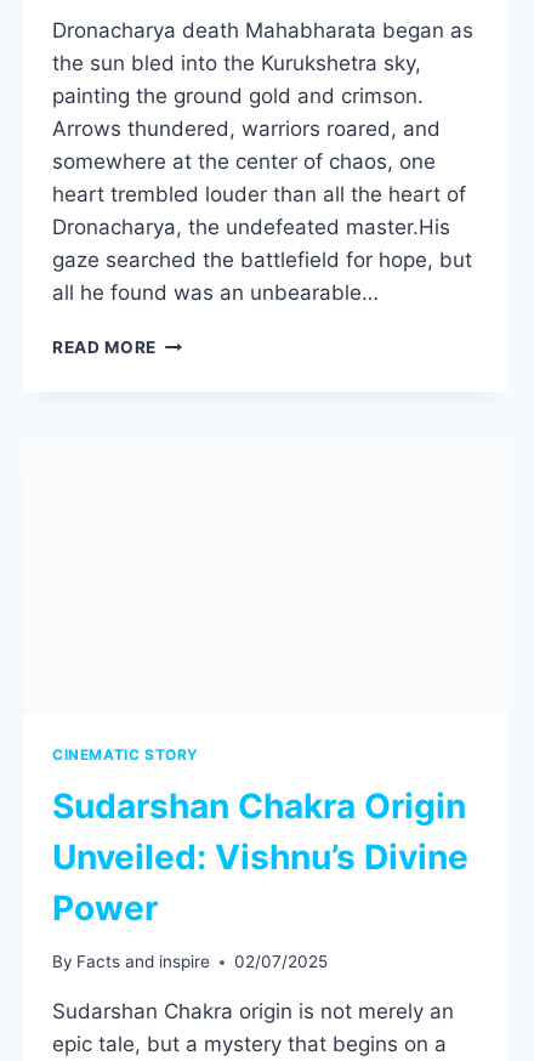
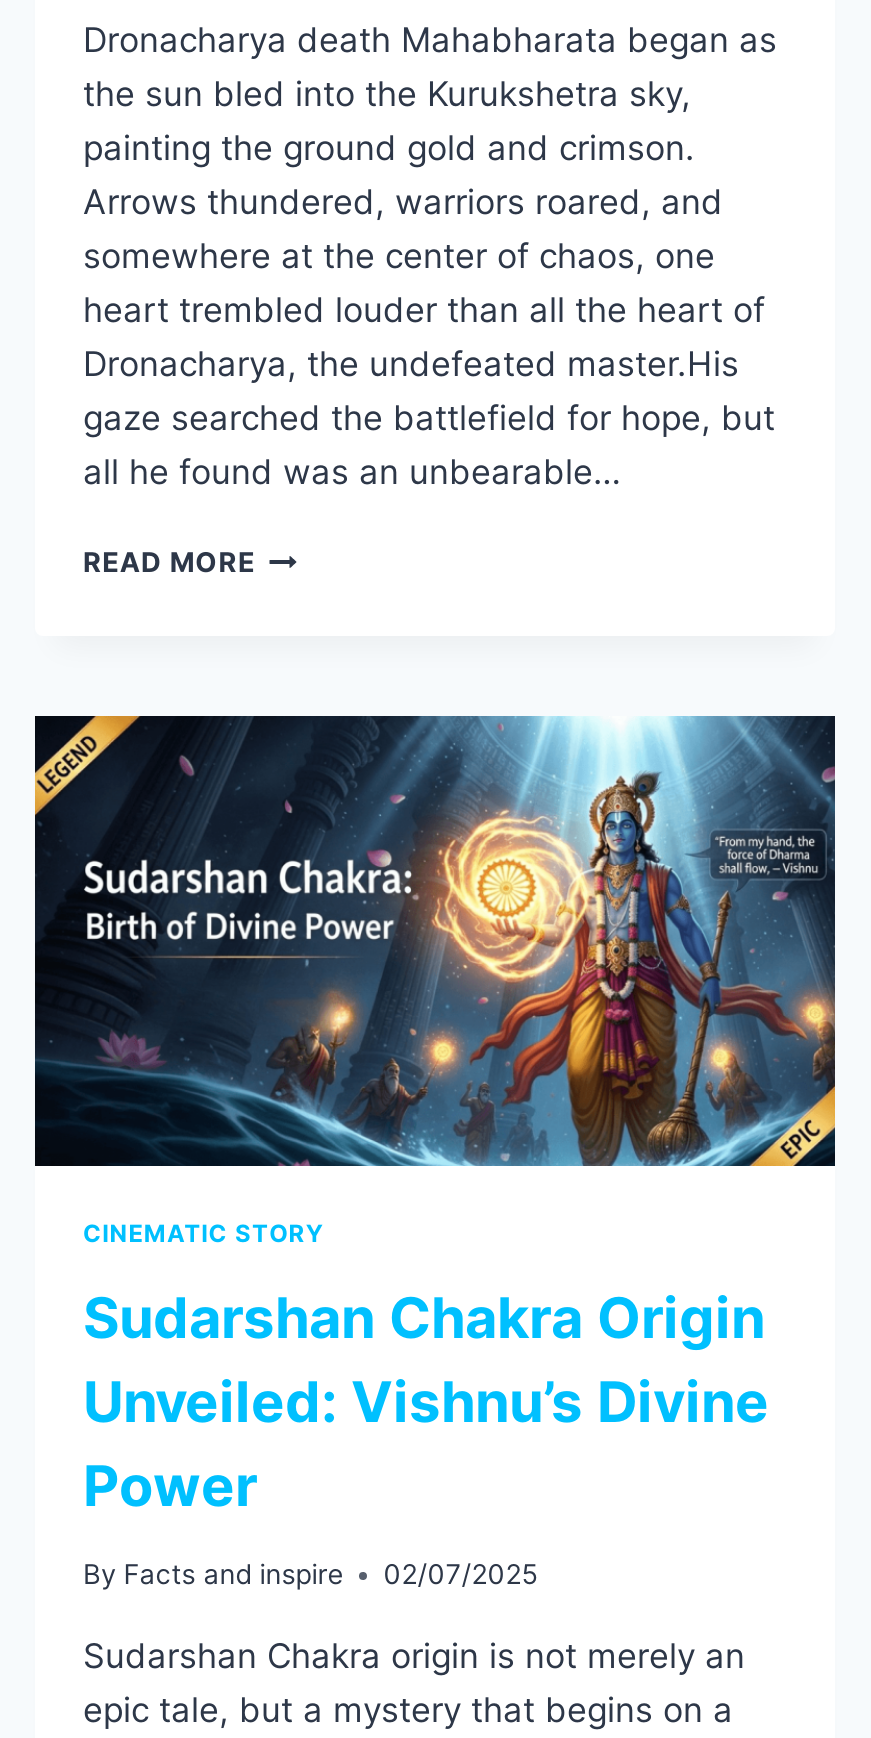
+ [image]
